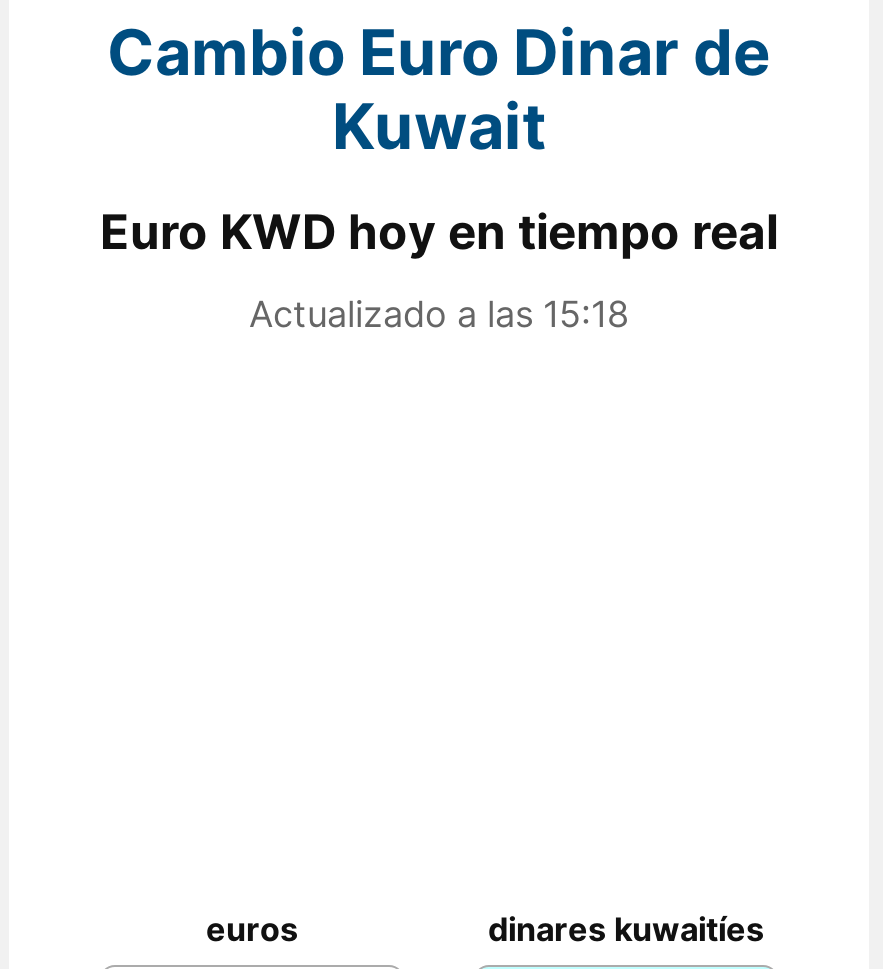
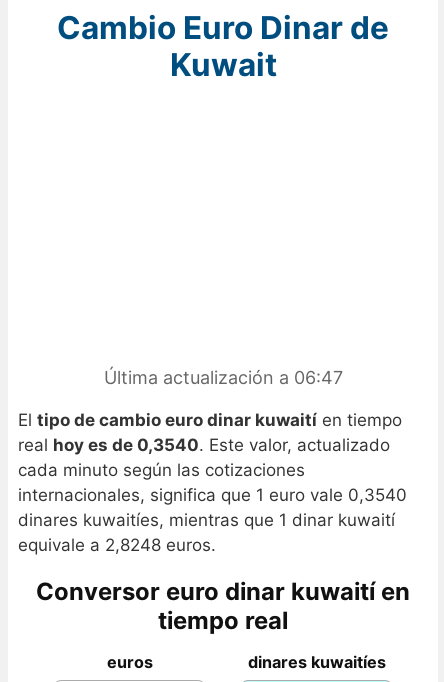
- Euro KWD hoy en tiempo real
- Actualizado a las 15:18
+ Última actualización a 06:47
+ El tipo de cambio euro dinar kuwaití en tiempo
+ real hoy es de 0,3540. Este valor, actualizado
+ cada minuto según las cotizaciones
+ internacionales, significa que 1 euro vale 0,3540
+ dinares kuwaitíes, mientras que 1 dinar kuwaití
+ equivale a 2,8248 euros.
+ Conversor euro dinar kuwaití en
+ tiempo real
